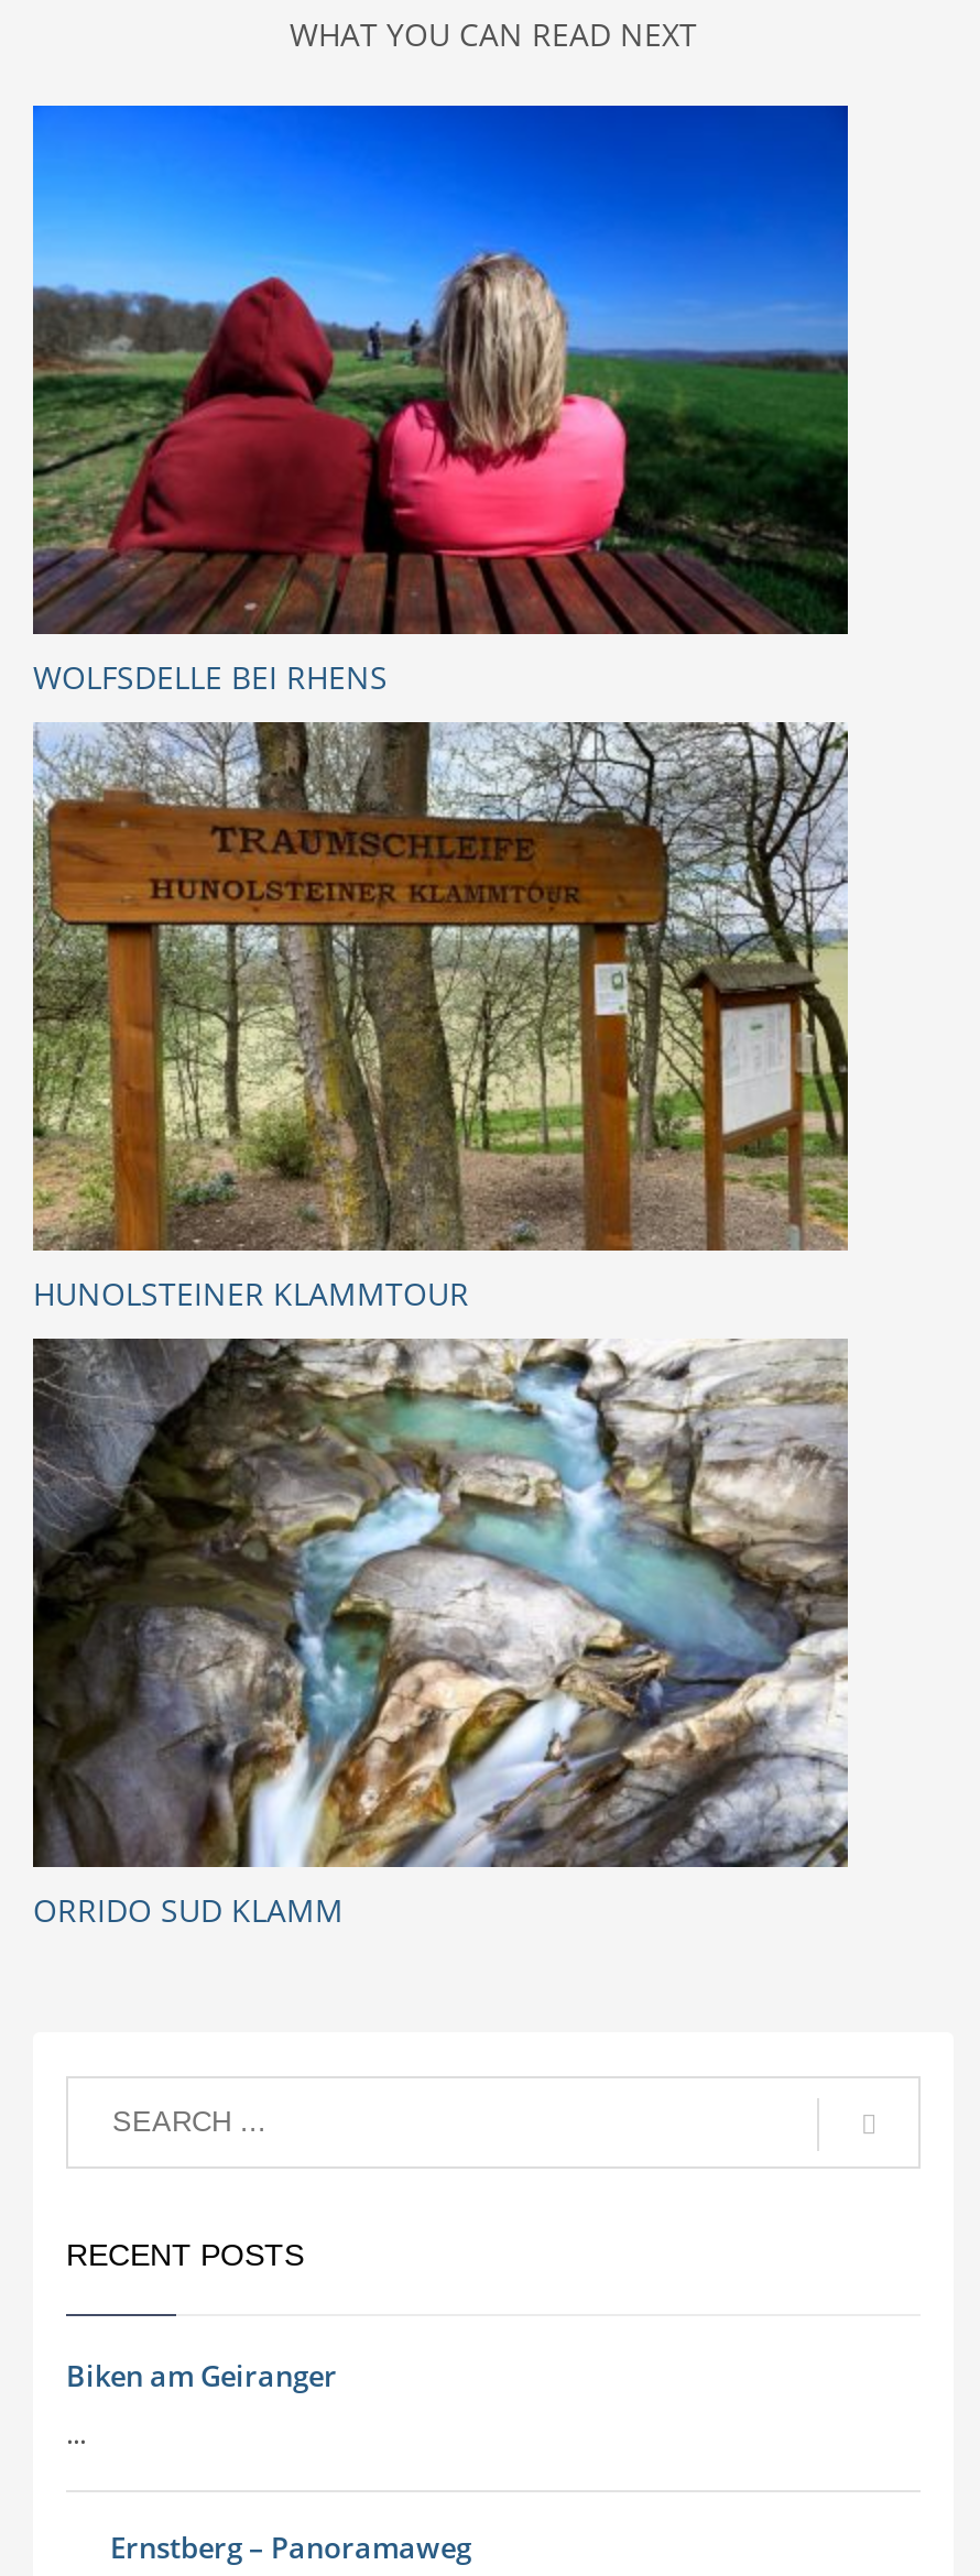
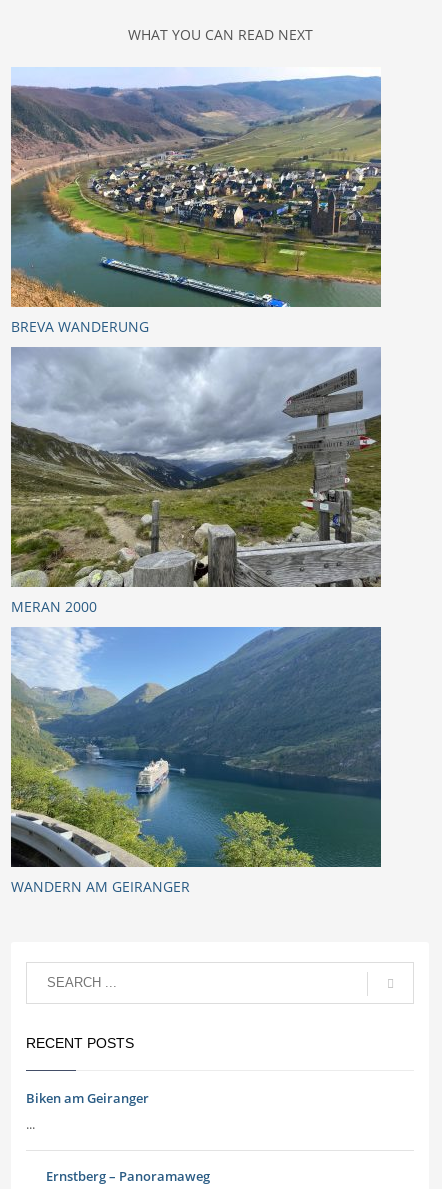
- [image]
- WOLFSDELLE BEI RHENS
+ [image]
+ BREVA WANDERUNG

- [image]
- HUNOLSTEINER KLAMMTOUR
+ [image]
+ MERAN 2000

- [image]
- ORRIDO SUD KLAMM
+ [image]
+ WANDERN AM GEIRANGER
